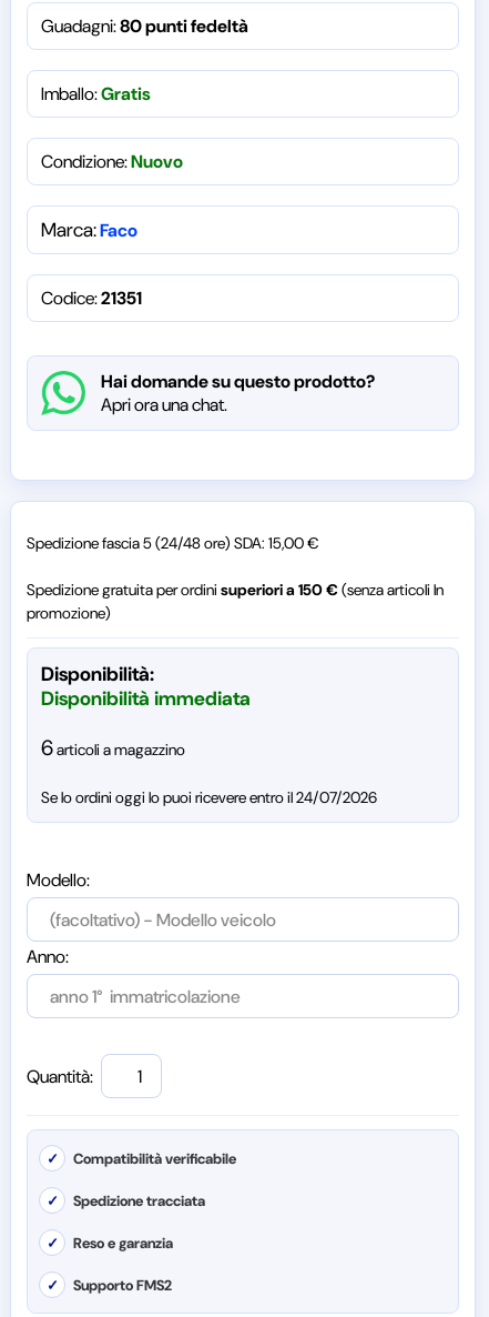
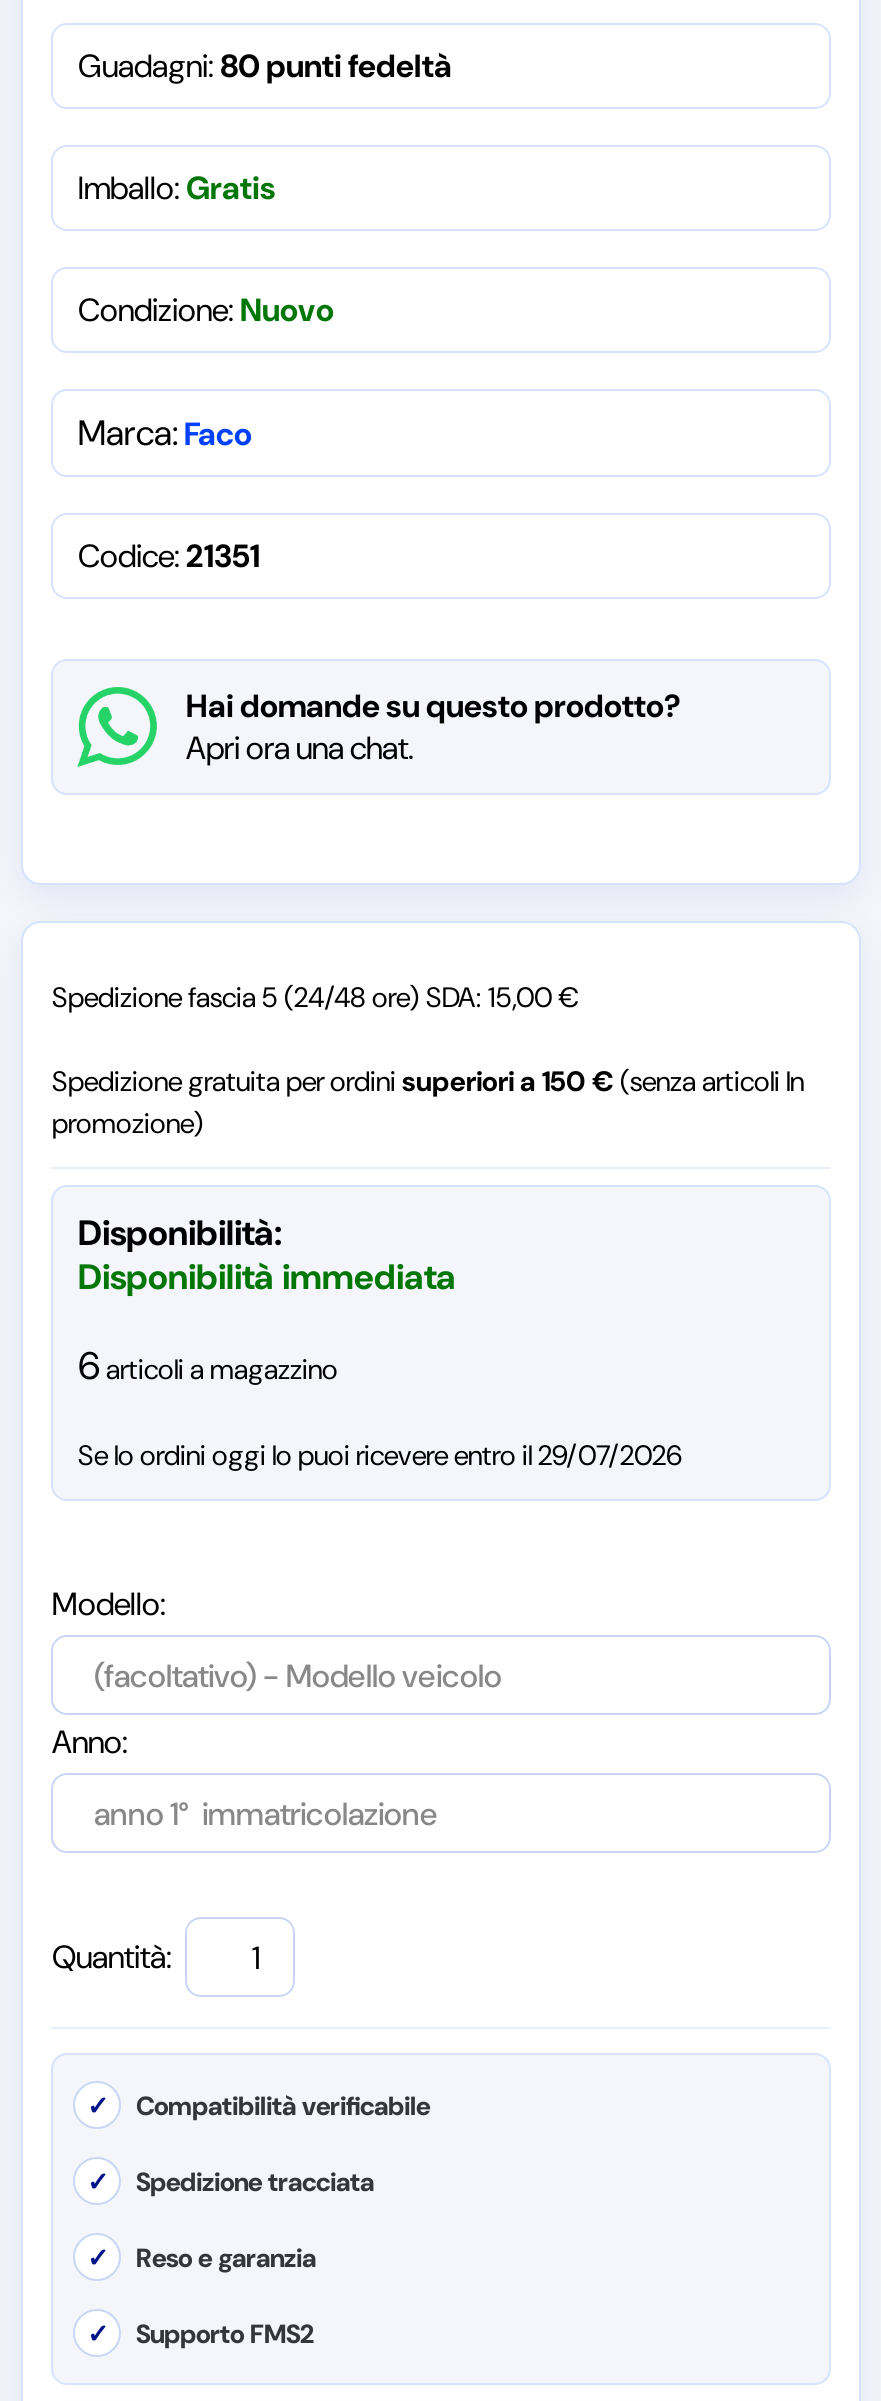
- Se lo ordini oggi lo puoi ricevere entro il 24/07/2026
+ Se lo ordini oggi lo puoi ricevere entro il 29/07/2026
